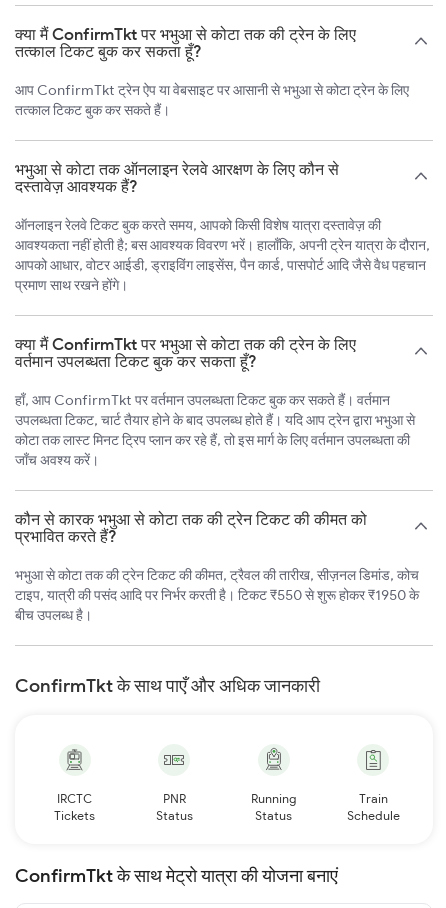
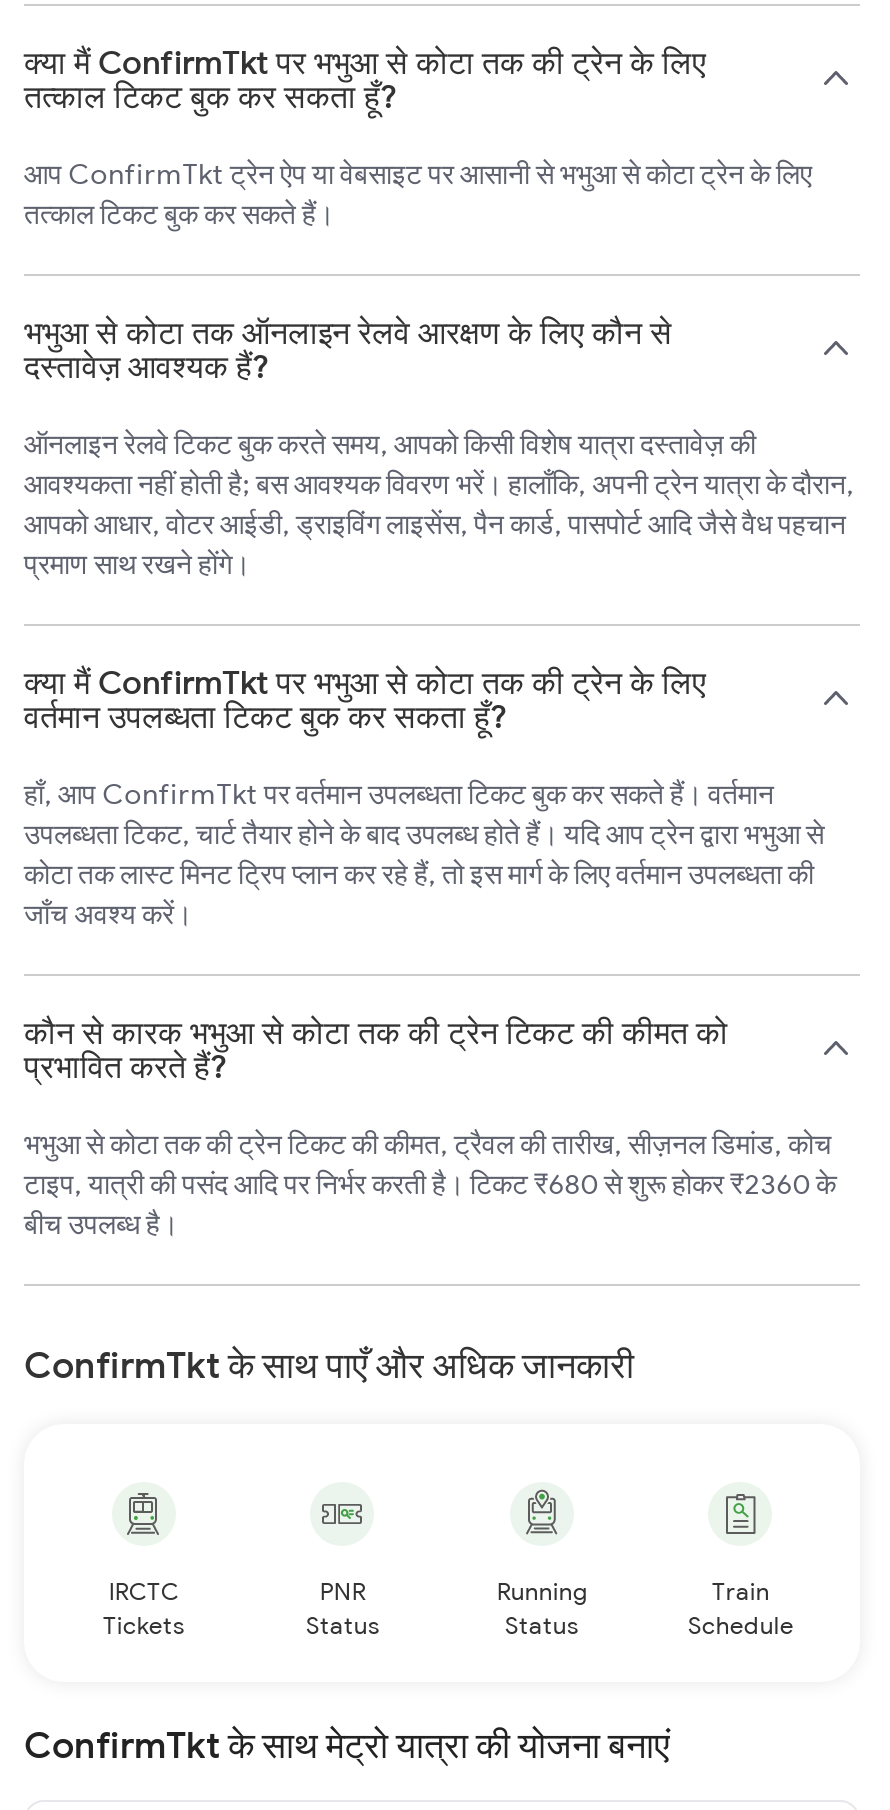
- टाइप, यात्री की पसंद आदि पर निर्भर करती है। टिकट ₹550 से शुरू होकर ₹1950 के
+ टाइप, यात्री की पसंद आदि पर निर्भर करती है। टिकट ₹680 से शुरू होकर ₹2360 के
